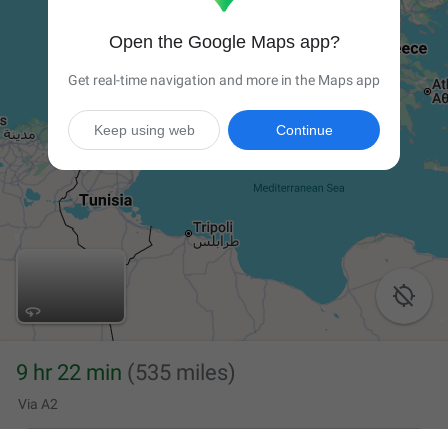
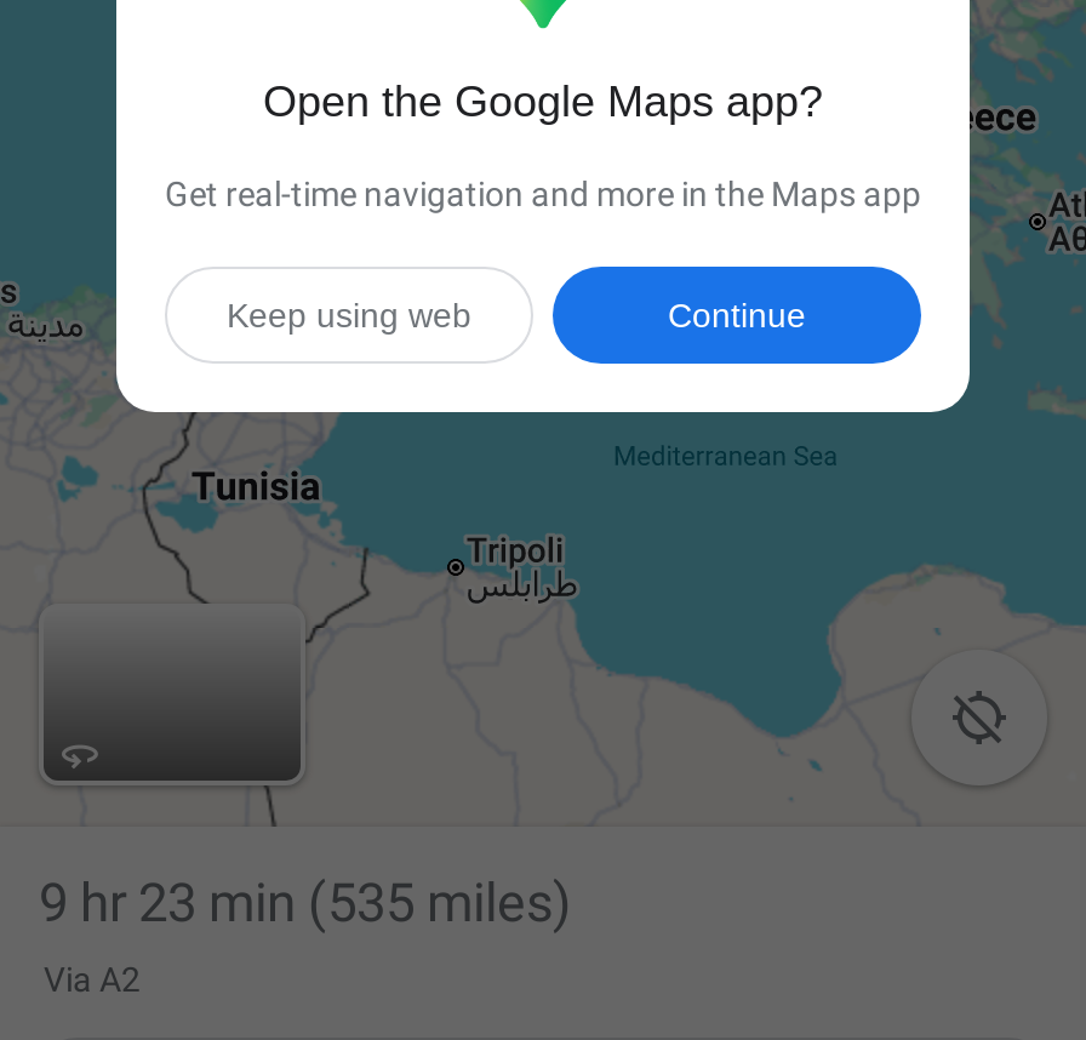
- 9 hr 22 min (535 miles)
+ 9 hr 23 min (535 miles)
